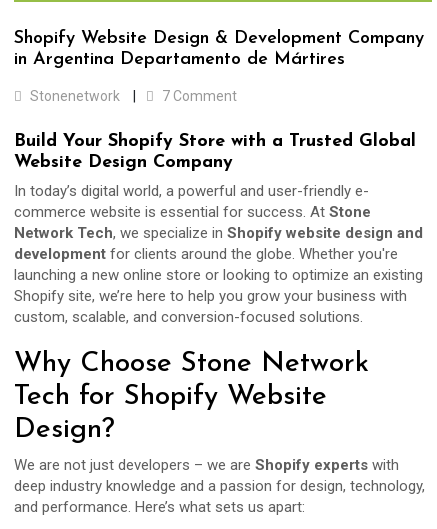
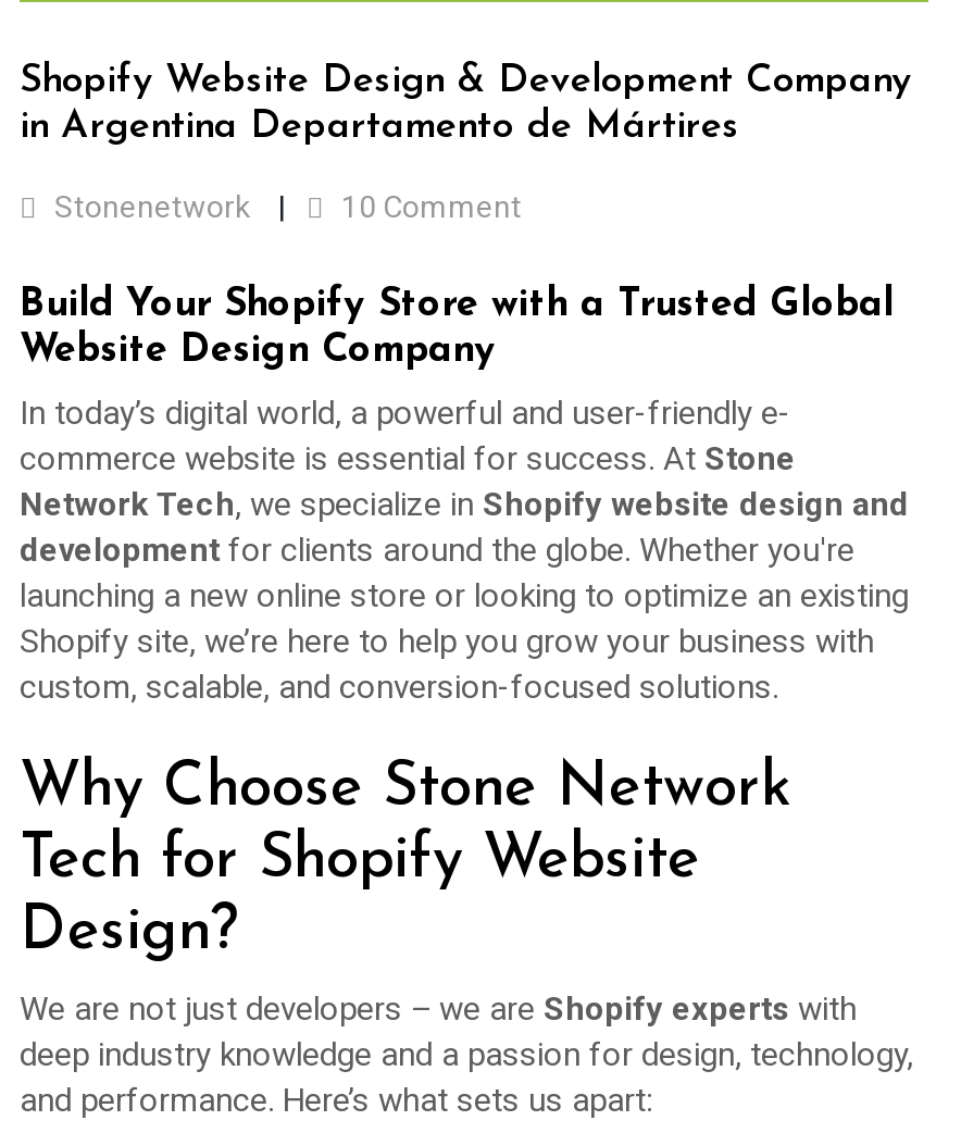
- 7 Comment
+ 10 Comment
